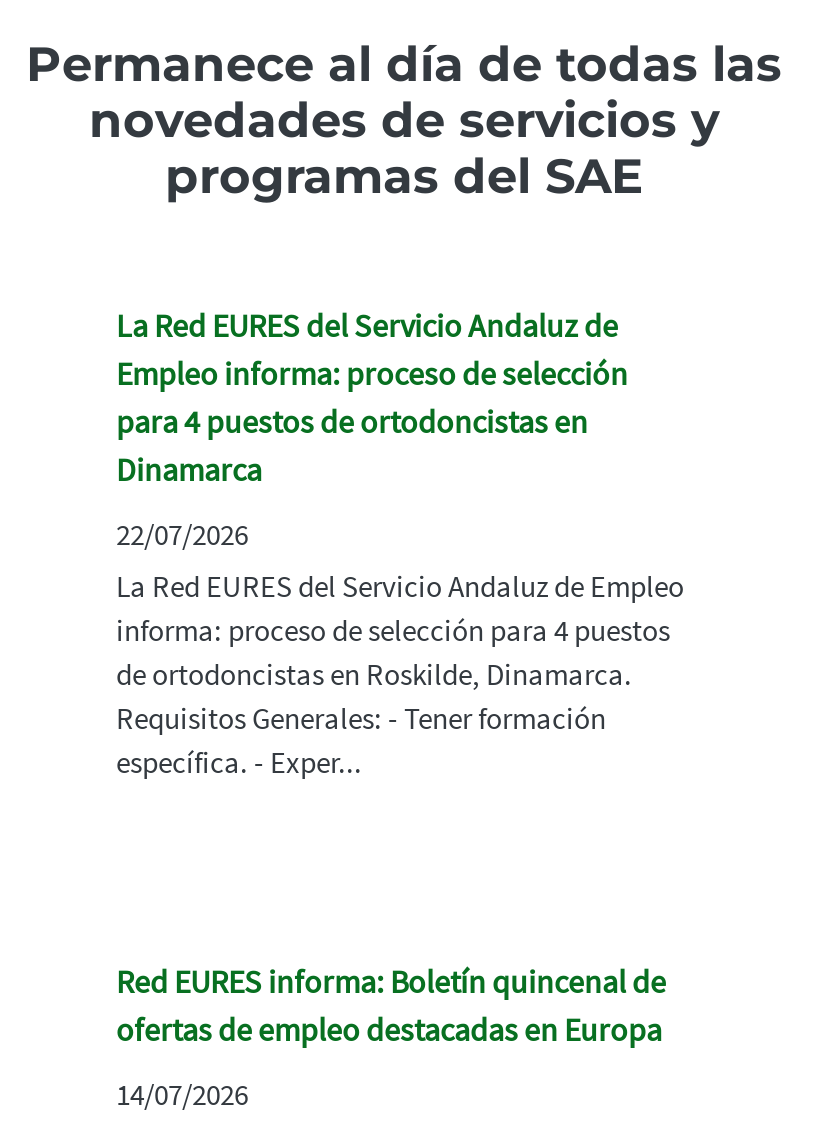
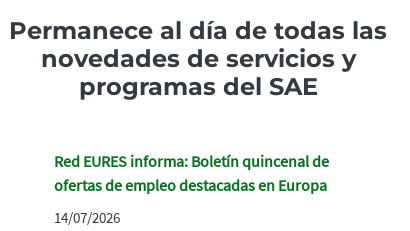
- La Red EURES del Servicio Andaluz de
- Empleo informa: proceso de selección
- para 4 puestos de ortodoncistas en
- Dinamarca
- 22/07/2026
- La Red EURES del Servicio Andaluz de Empleo
- informa: proceso de selección para 4 puestos
- de ortodoncistas en Roskilde, Dinamarca.
- Requisitos Generales: - Tener formación
- específica. - Exper...
